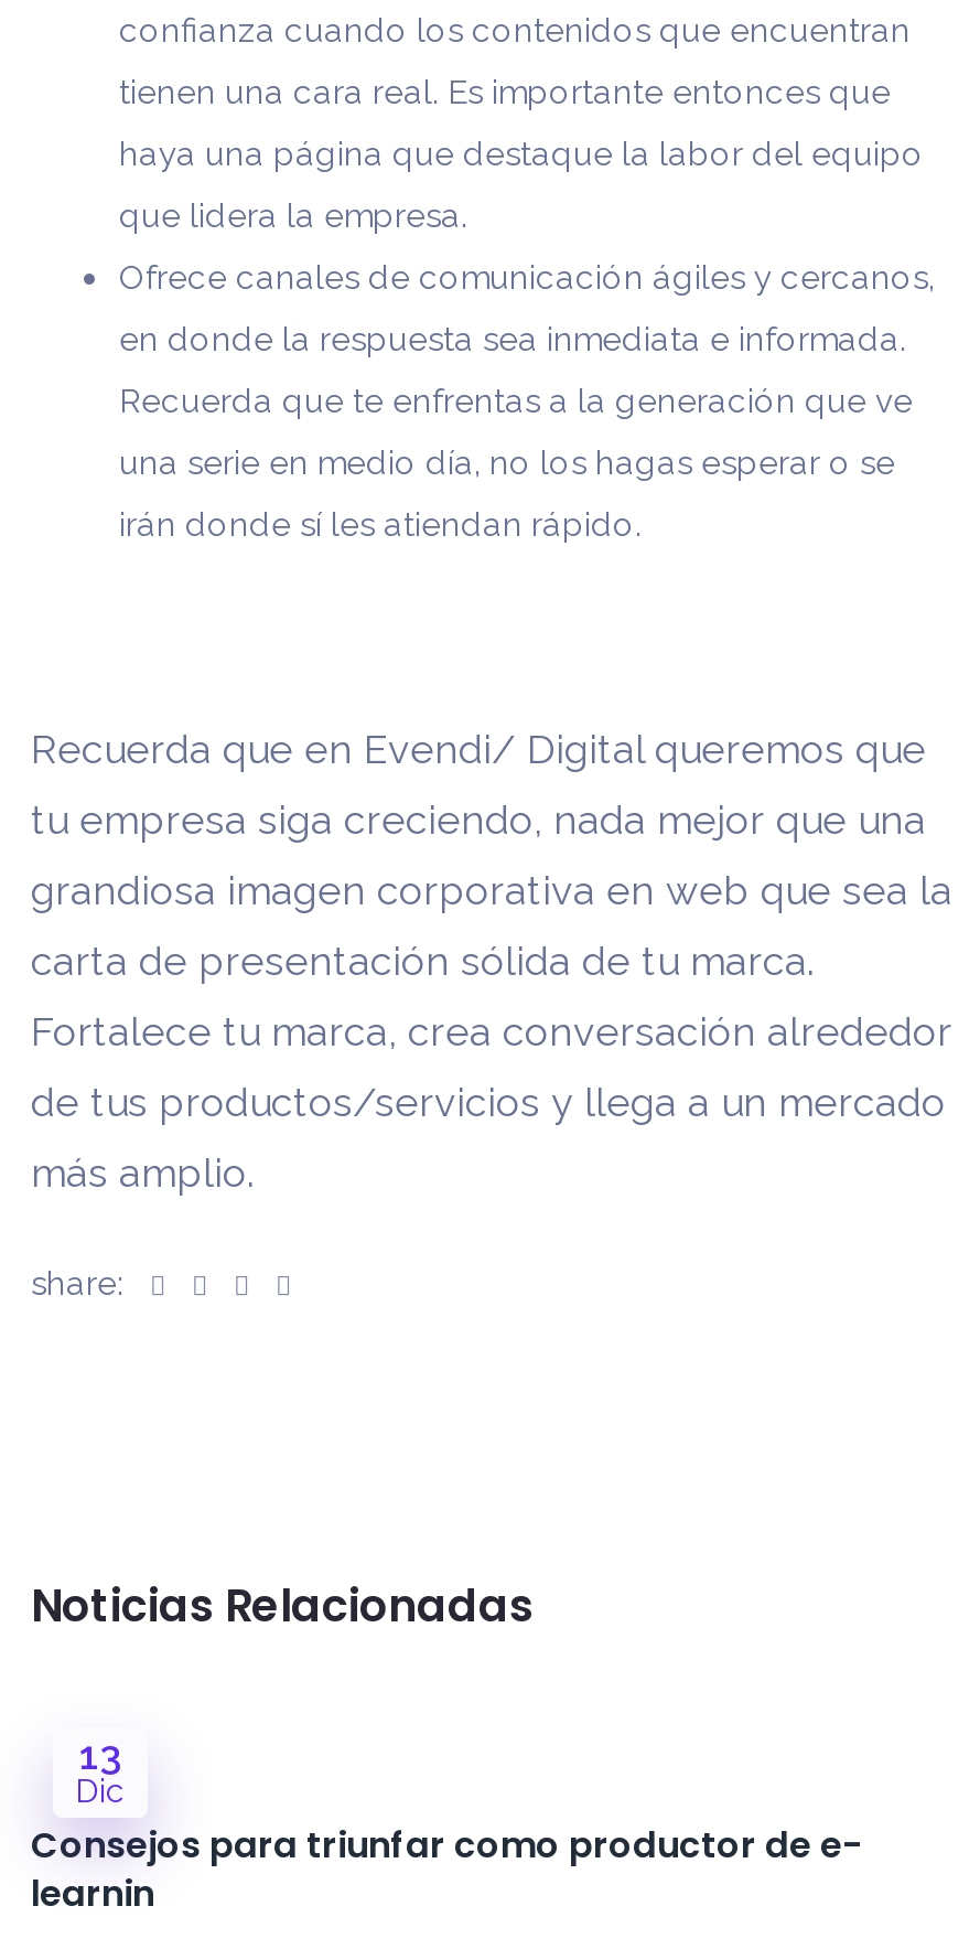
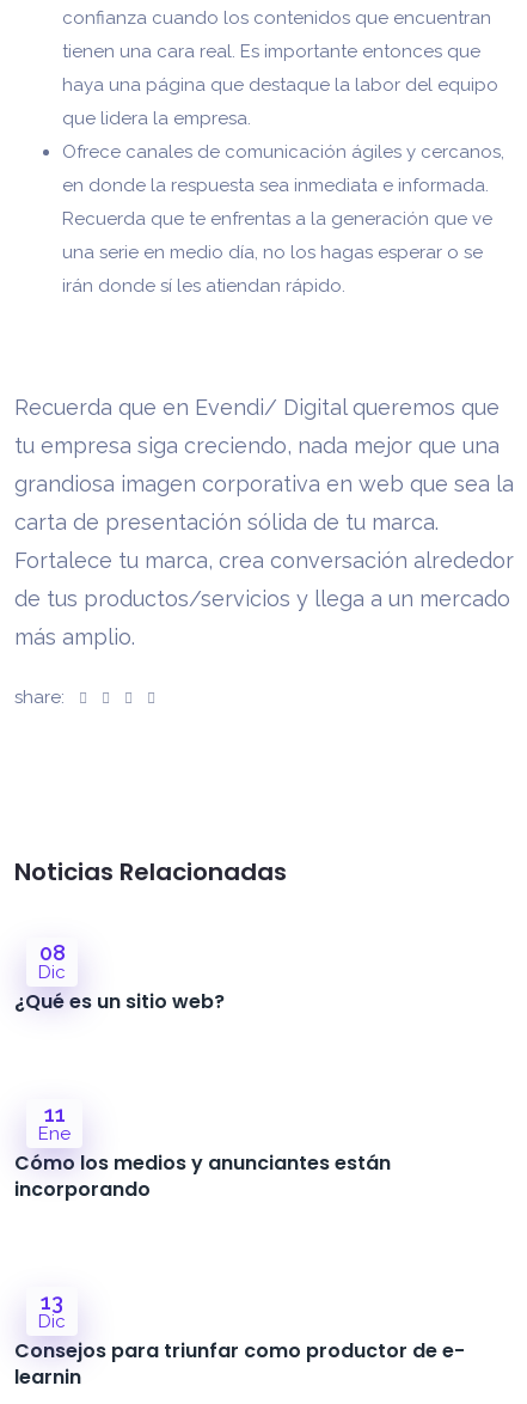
+ 08
+ Dic
+ ¿Qué es un sitio web?

+ 11
+ Ene
+ Cómo los medios y anunciantes están
+ incorporando
